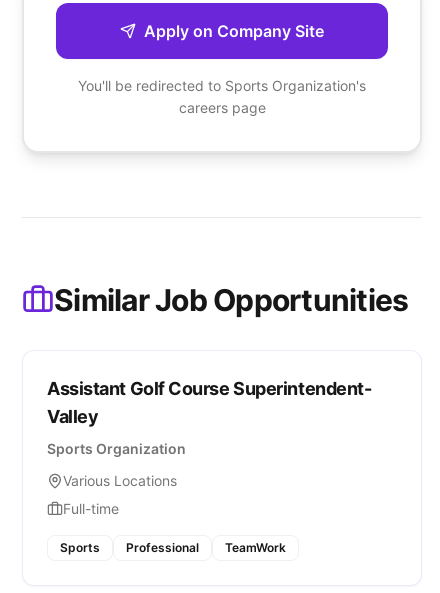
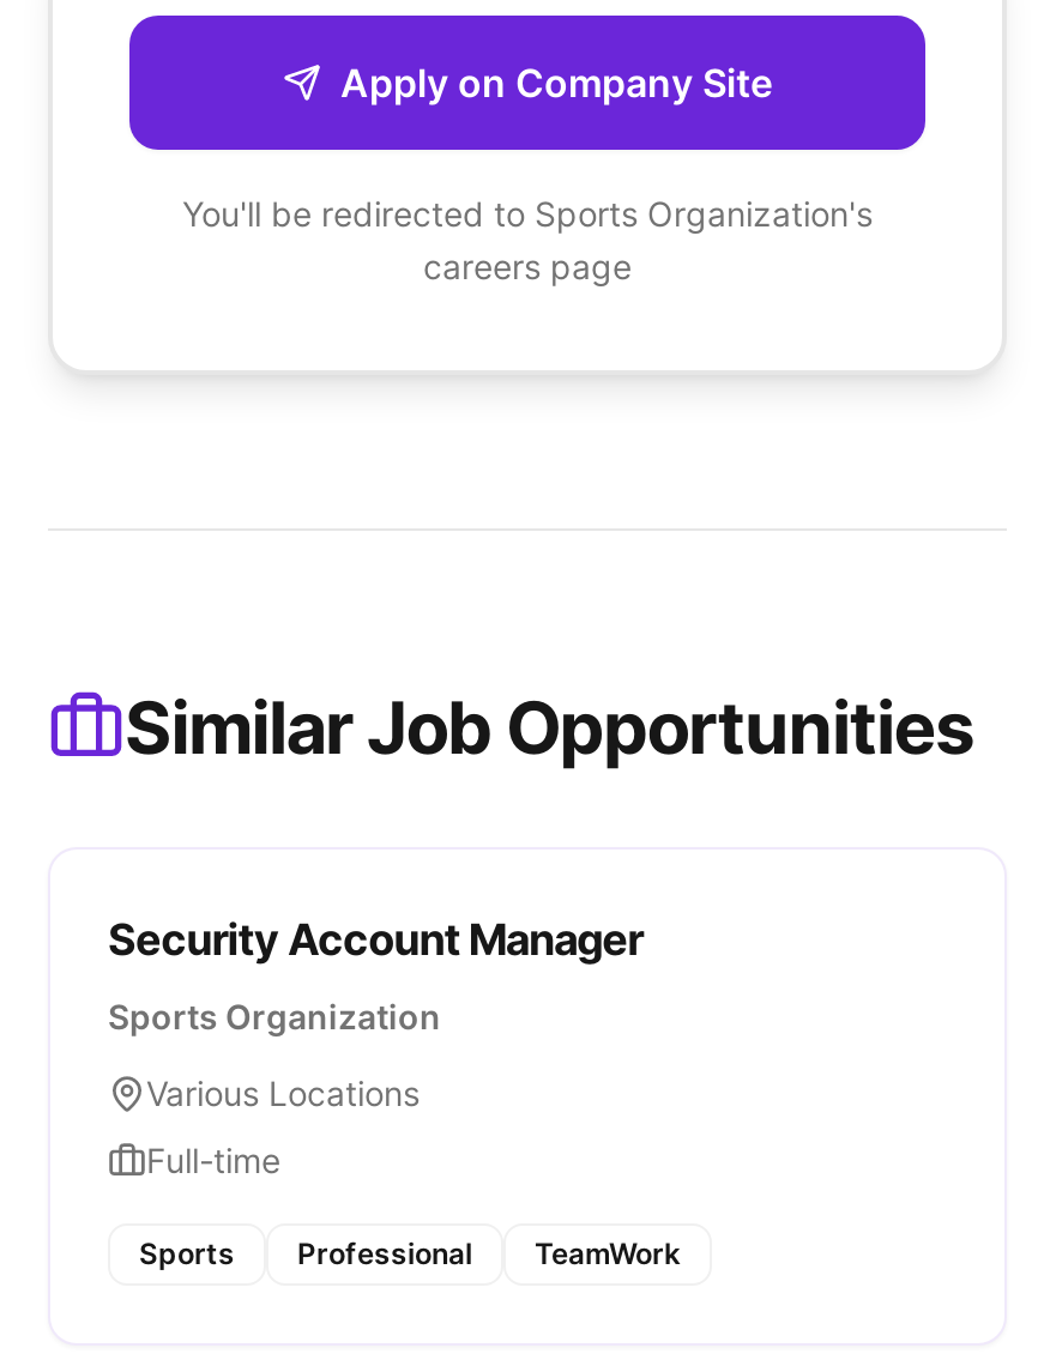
- Assistant Golf Course Superintendent-
- Valley
+ Security Account Manager
